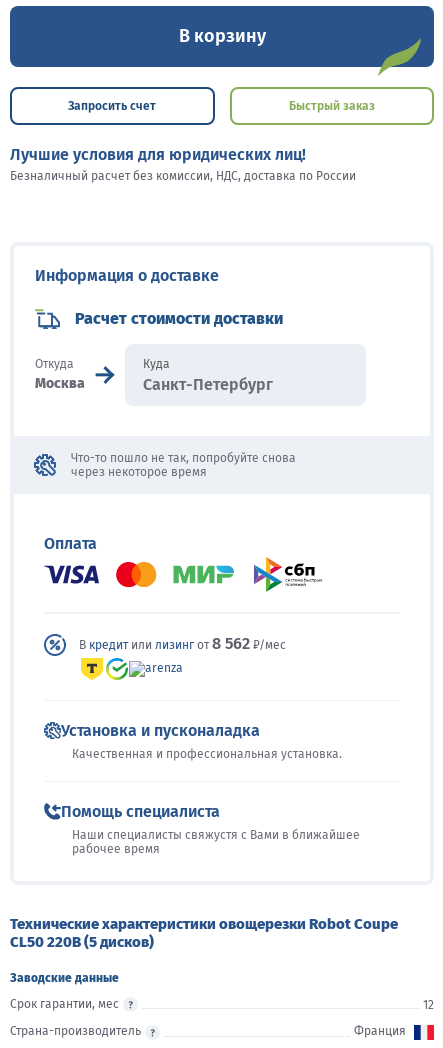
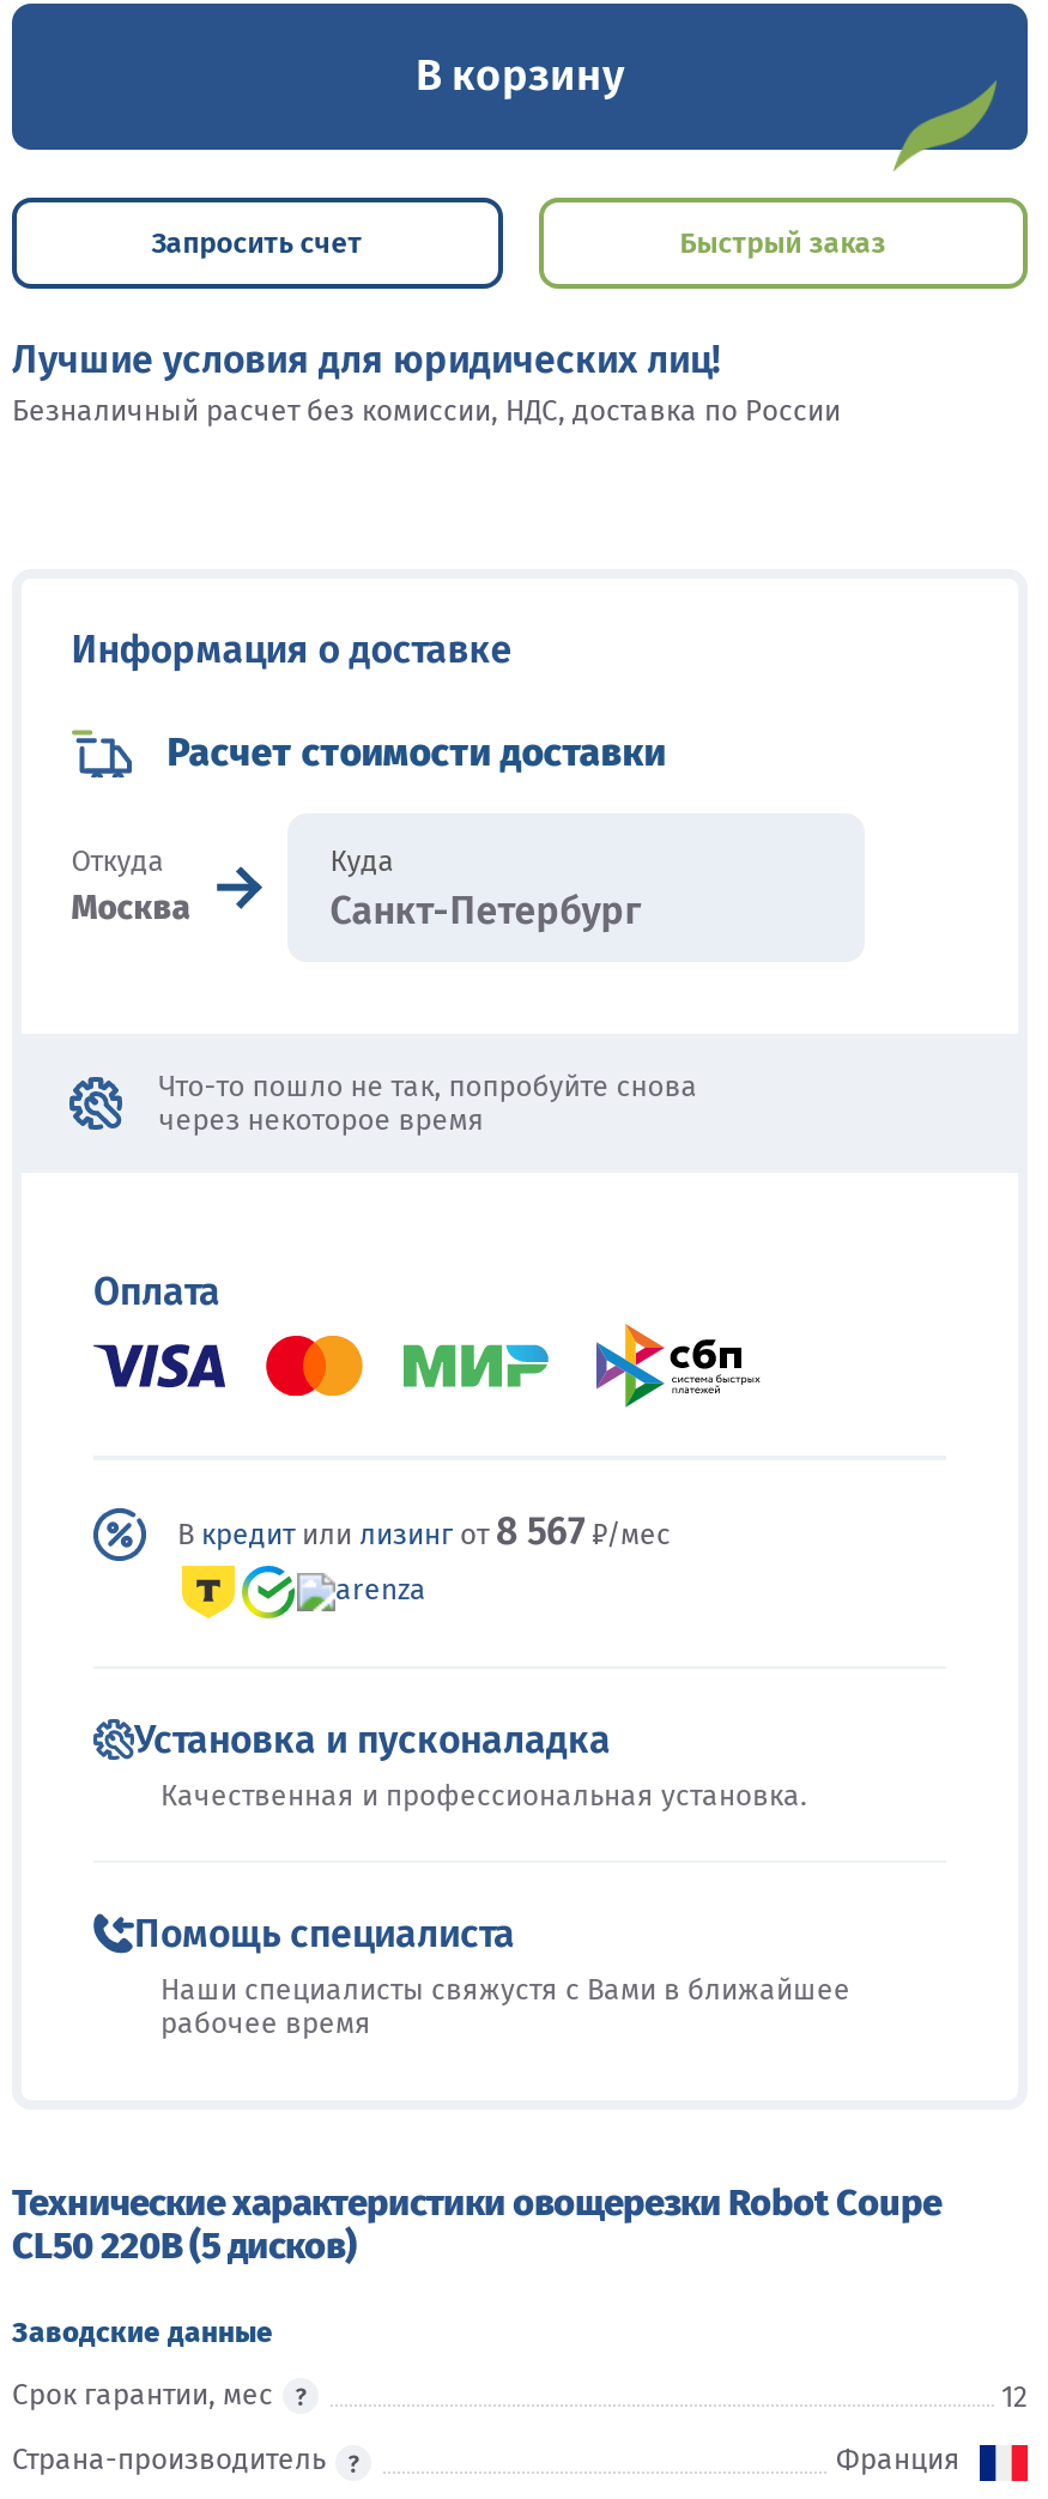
- В кредит или лизинг от8 562 ₽/мес
+ В кредит или лизинг от8 567 ₽/мес
